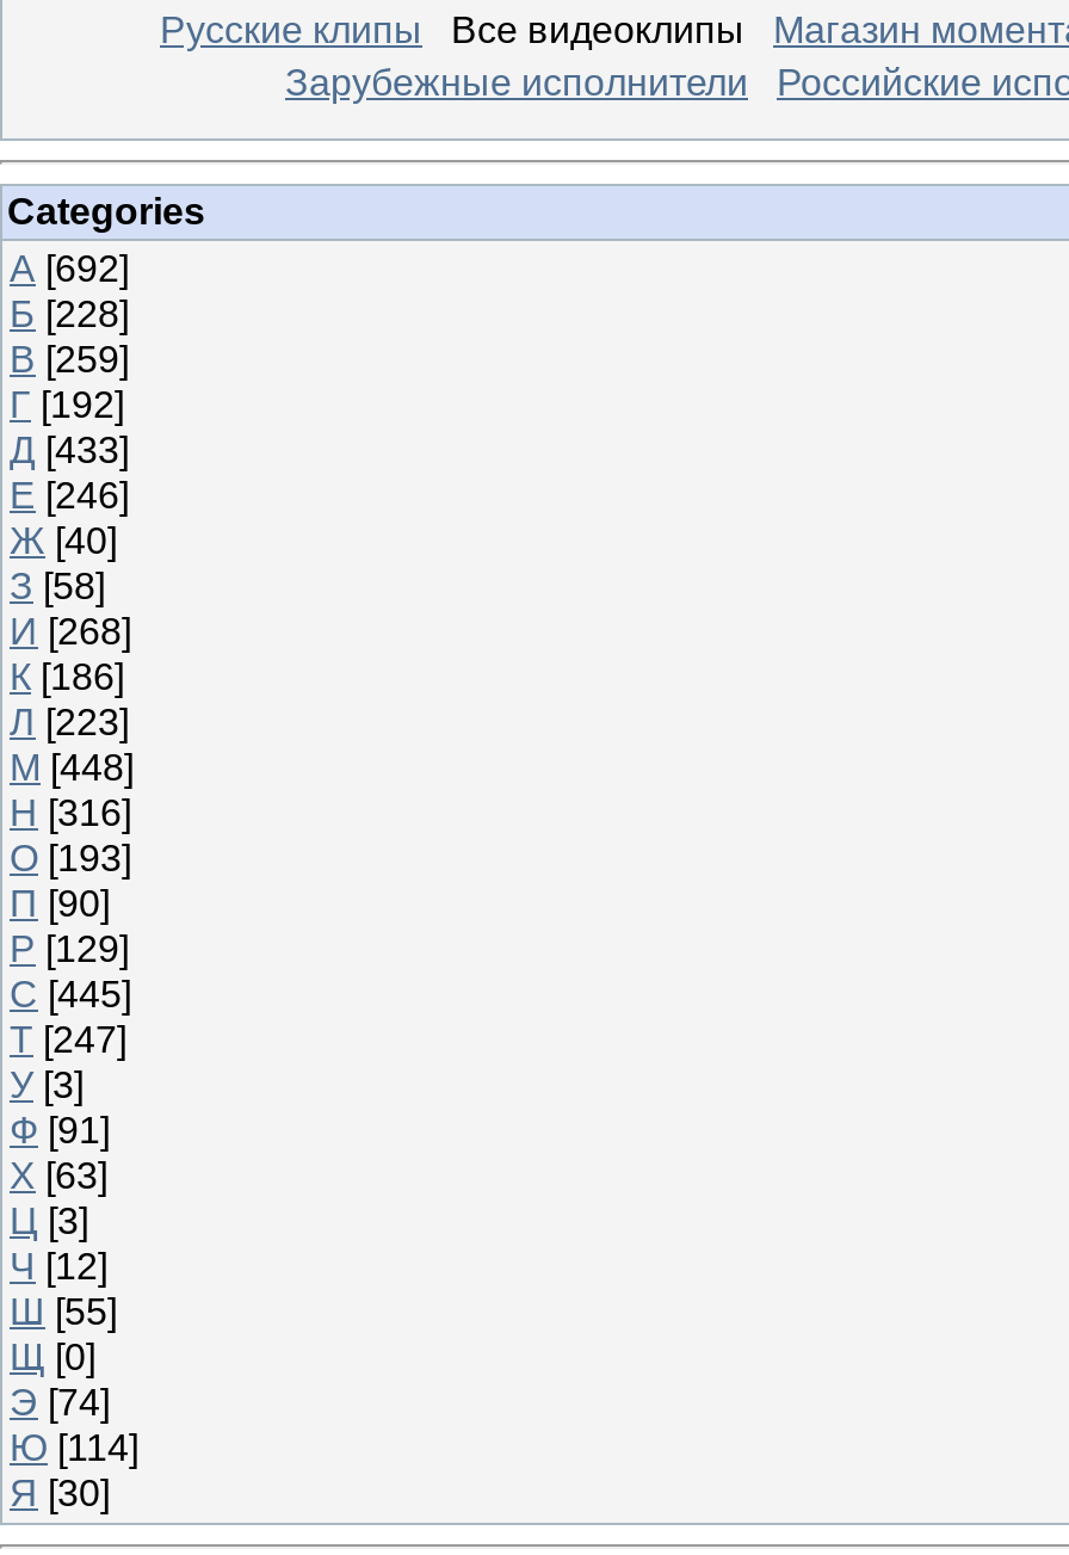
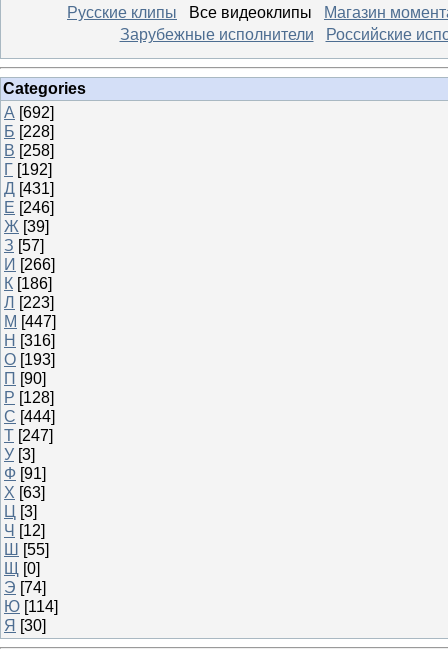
- В [259]
+ В [258]

- Д [433]
+ Д [431]

- Ж [40]
+ Ж [39]

- З [58]
+ З [57]

- И [268]
+ И [266]

- М [448]
+ М [447]

- Р [129]
+ Р [128]

- С [445]
+ С [444]
